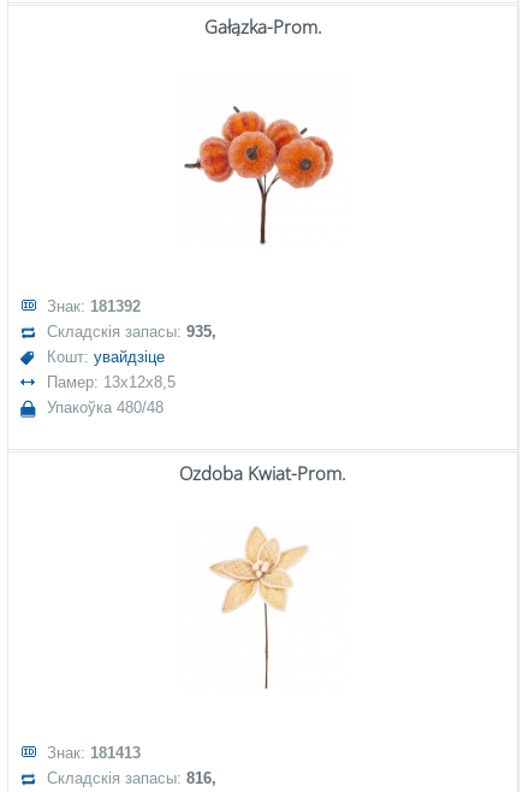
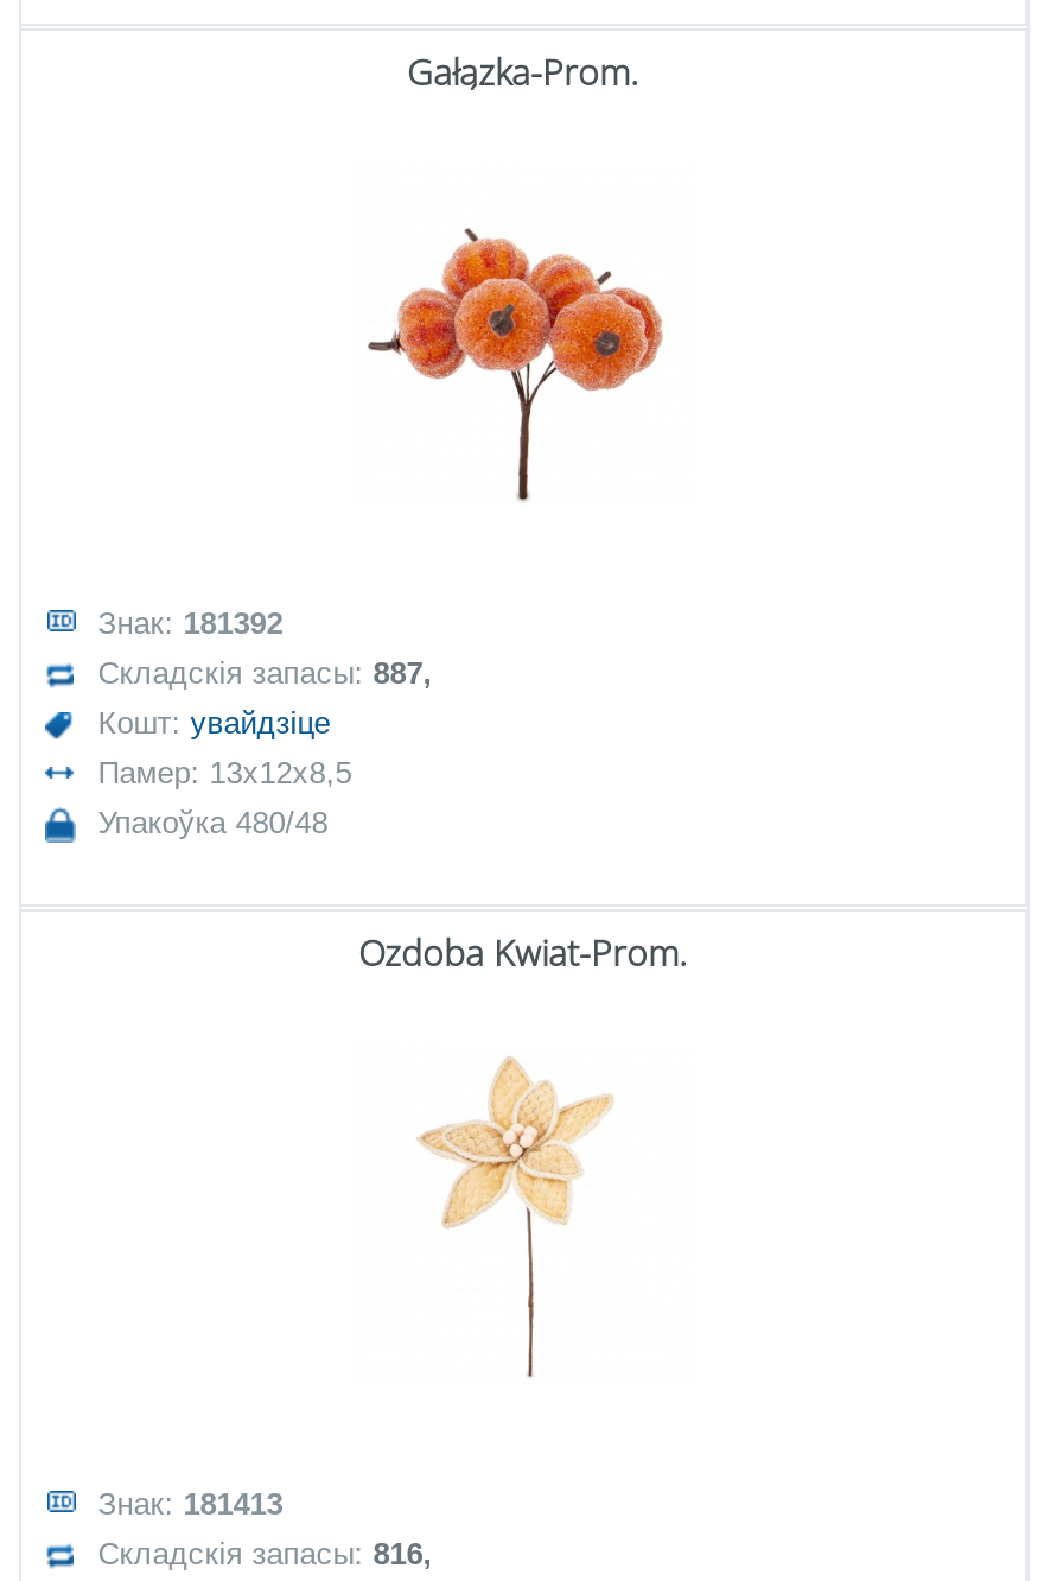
- Складскія запасы: 935,
+ Складскія запасы: 887,
